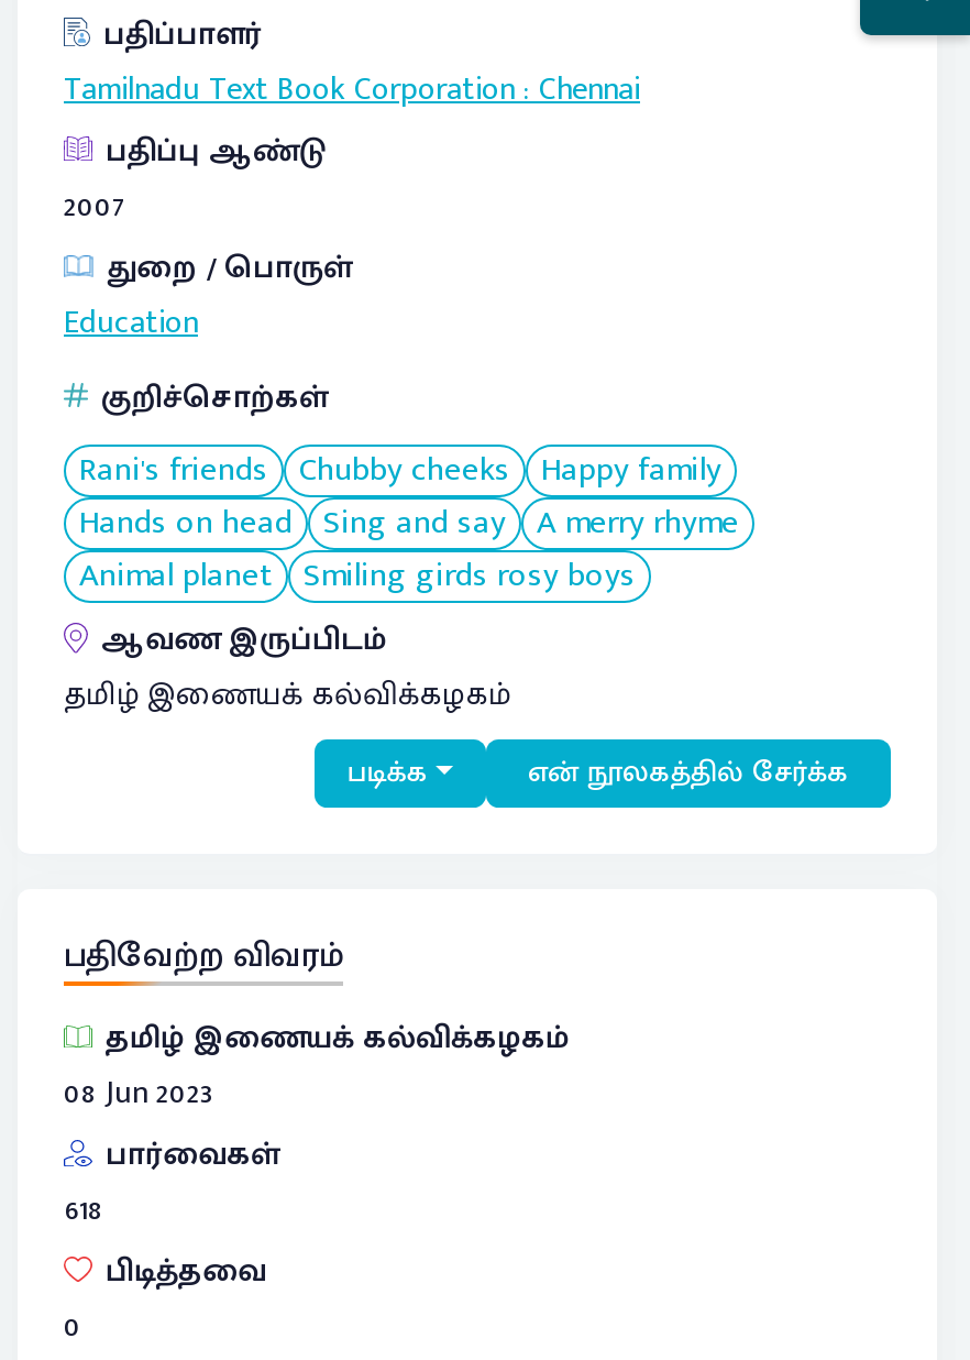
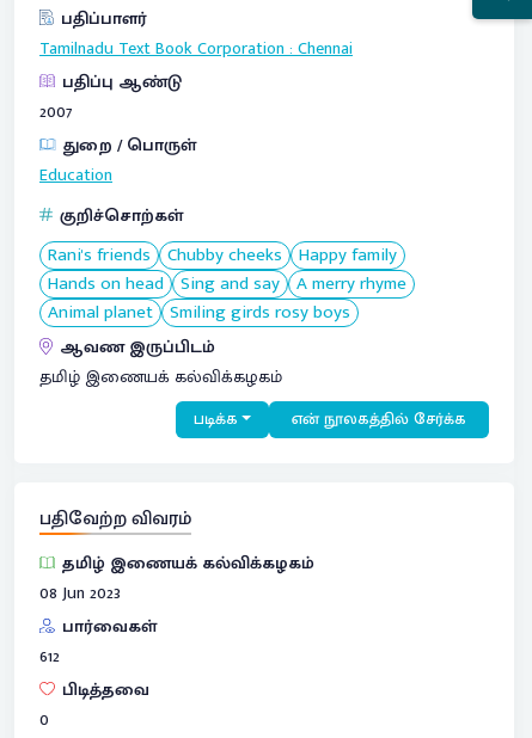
- 618
+ 612
